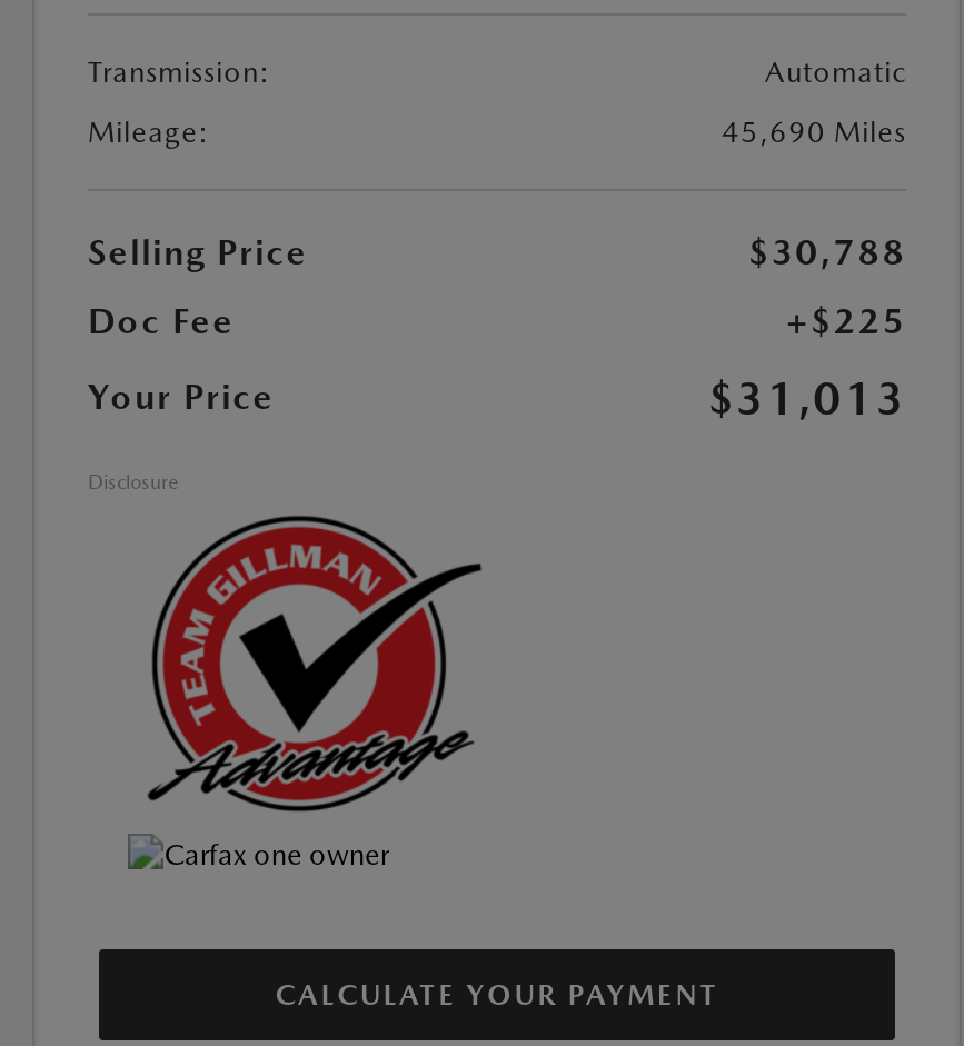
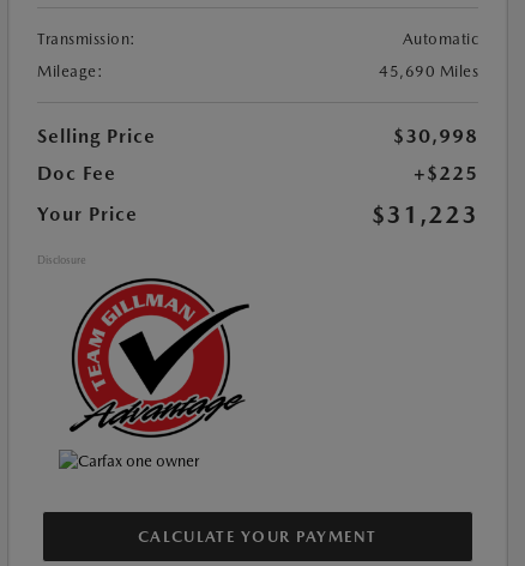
- $30,788
+ $30,998

- $31,013
+ $31,223
